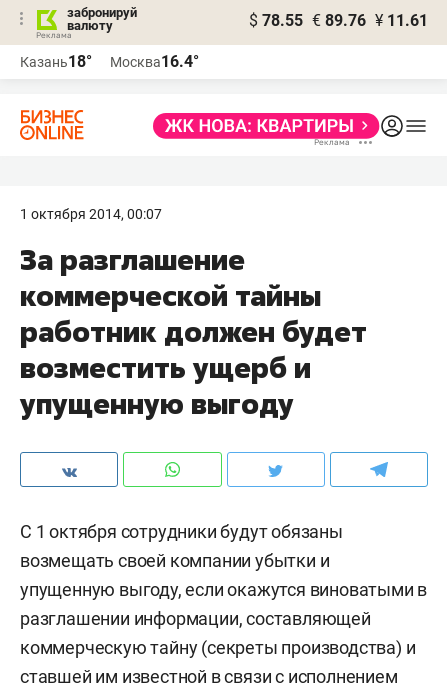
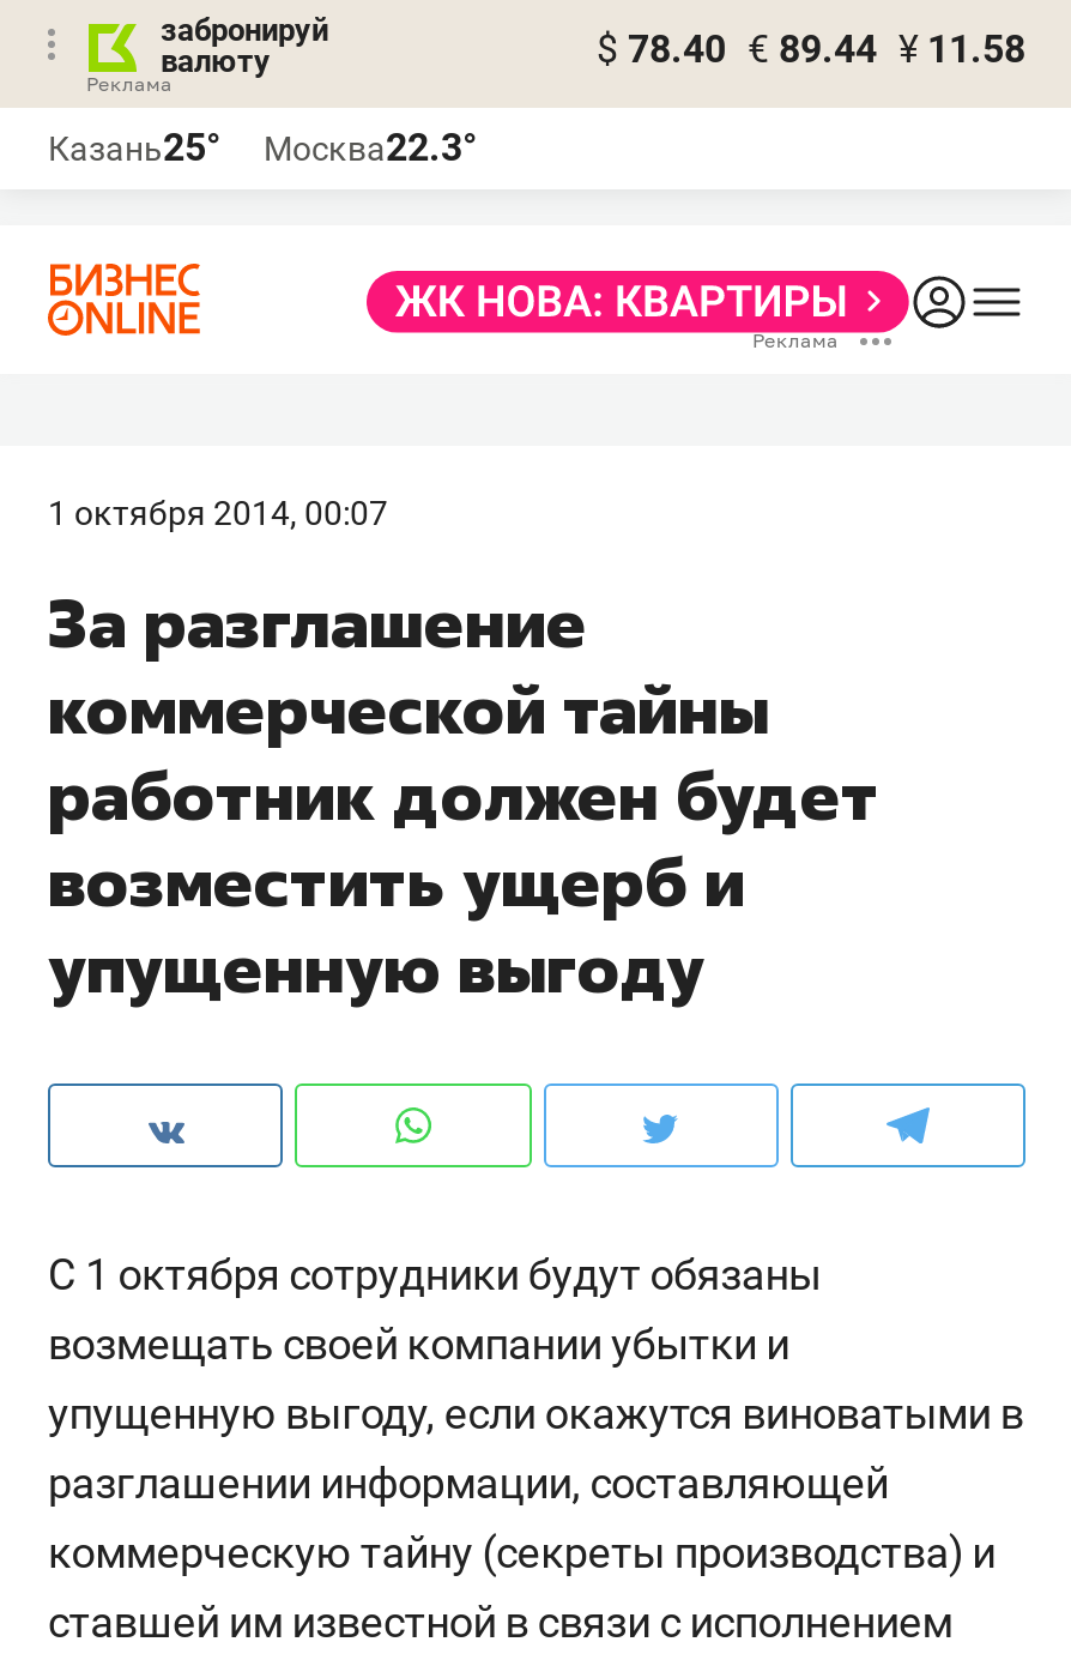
- $ 78.55 € 89.76 ¥ 11.61
+ $ 78.40 € 89.44 ¥ 11.58

- Казань18°
+ Казань25°

- Москва16.4°
+ Москва22.3°
